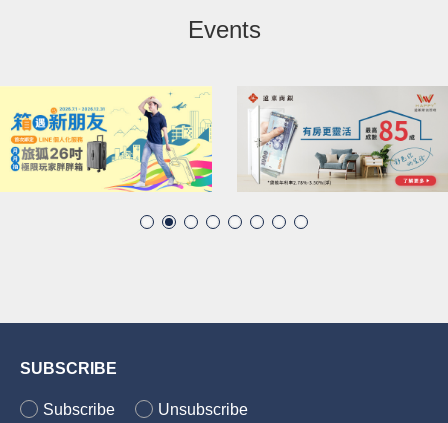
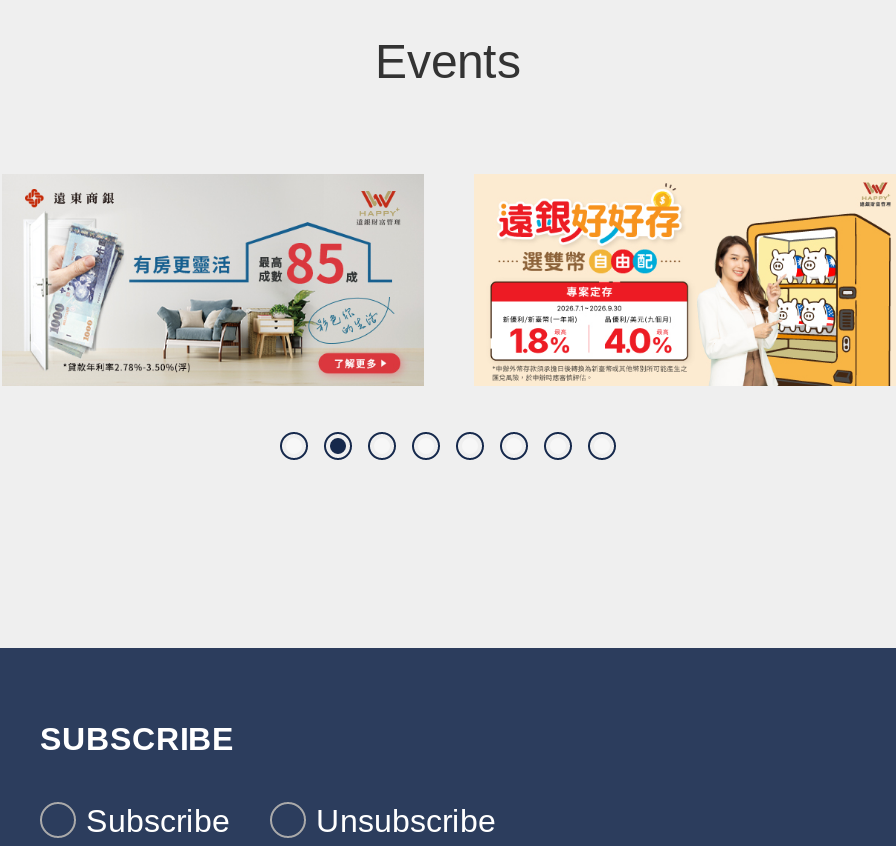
- [image]
+ [image]

- [image]
+ [image]
